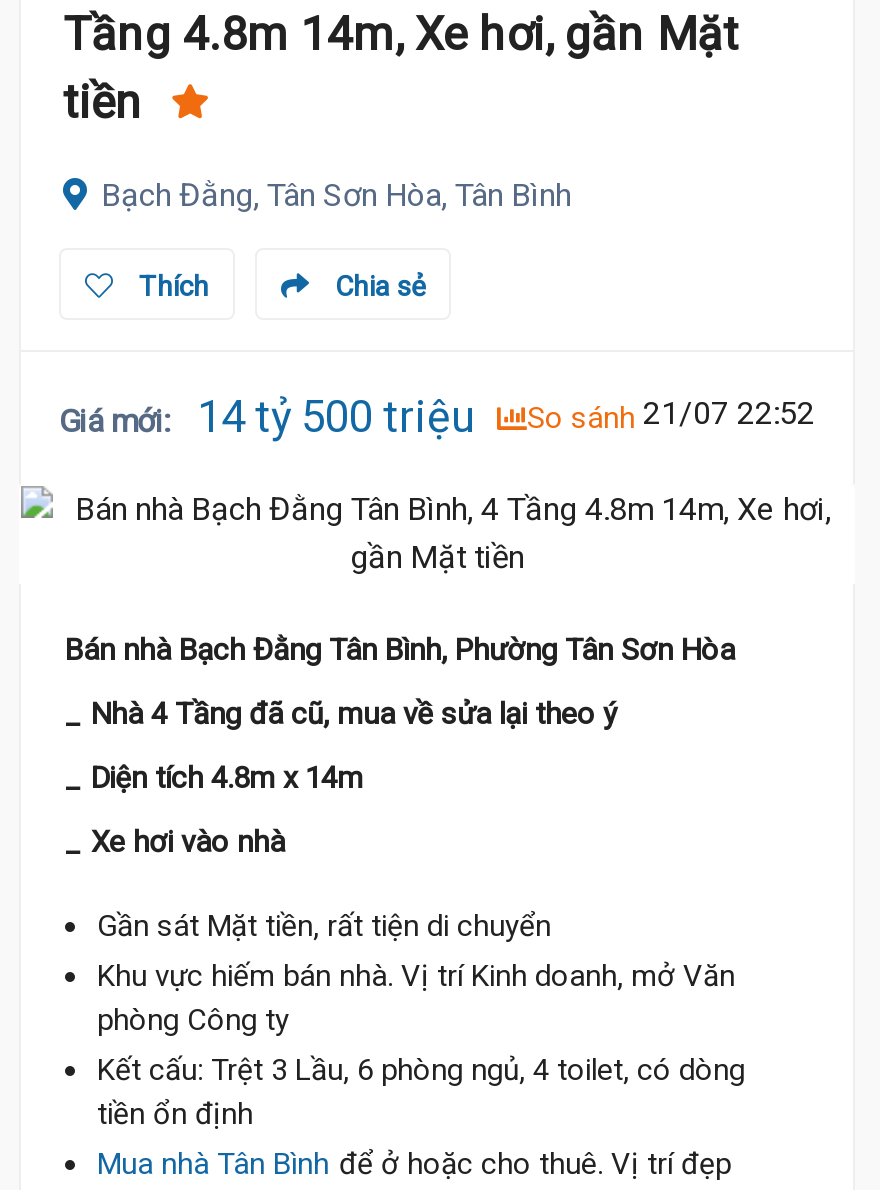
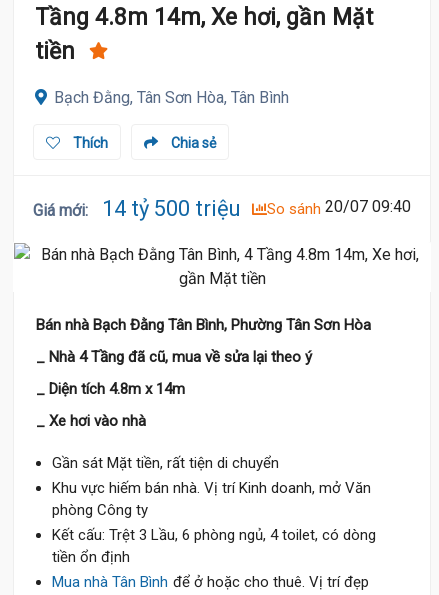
- Giá mới: 14 tỷ 500 triệu So sánh 21/07 22:52
+ Giá mới: 14 tỷ 500 triệu So sánh 20/07 09:40
